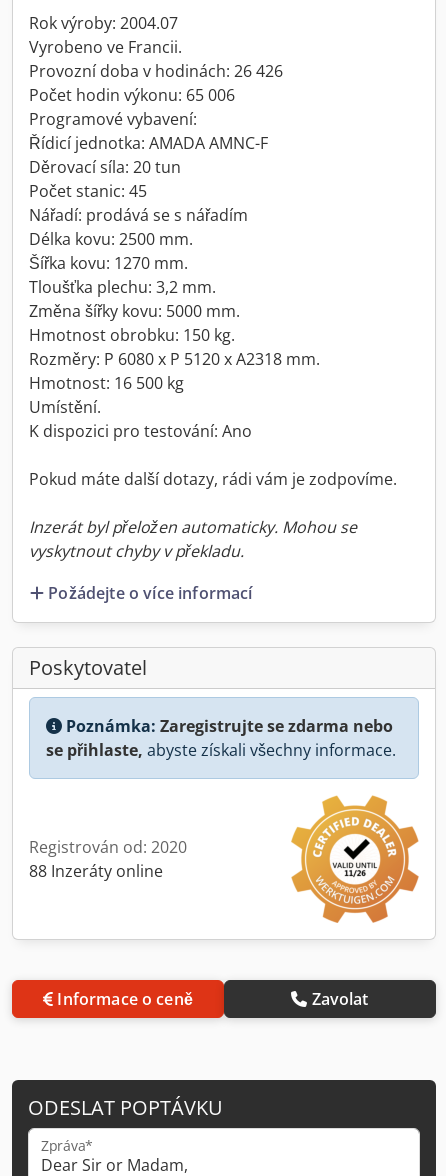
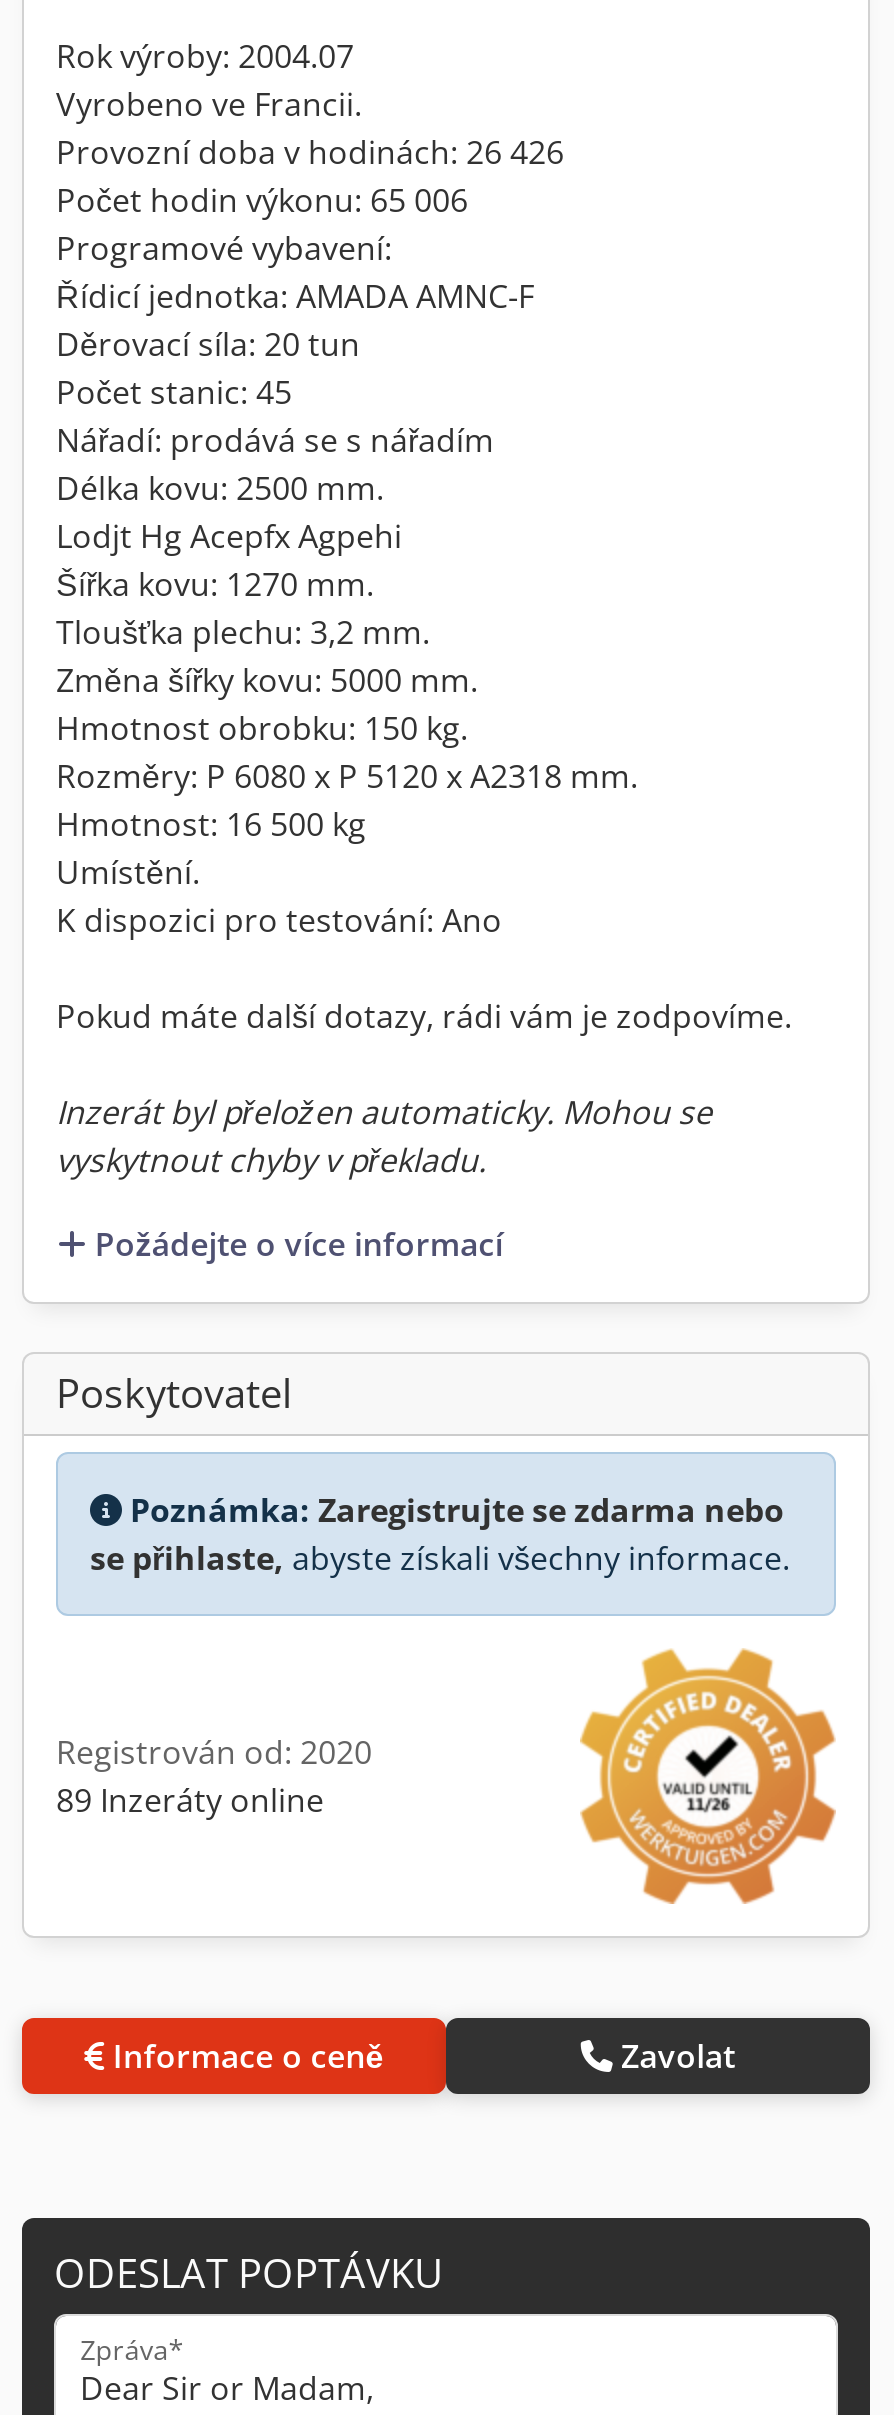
+ Lodjt Hg Acepfx Agpehi

- 88 Inzeráty online
+ 89 Inzeráty online
